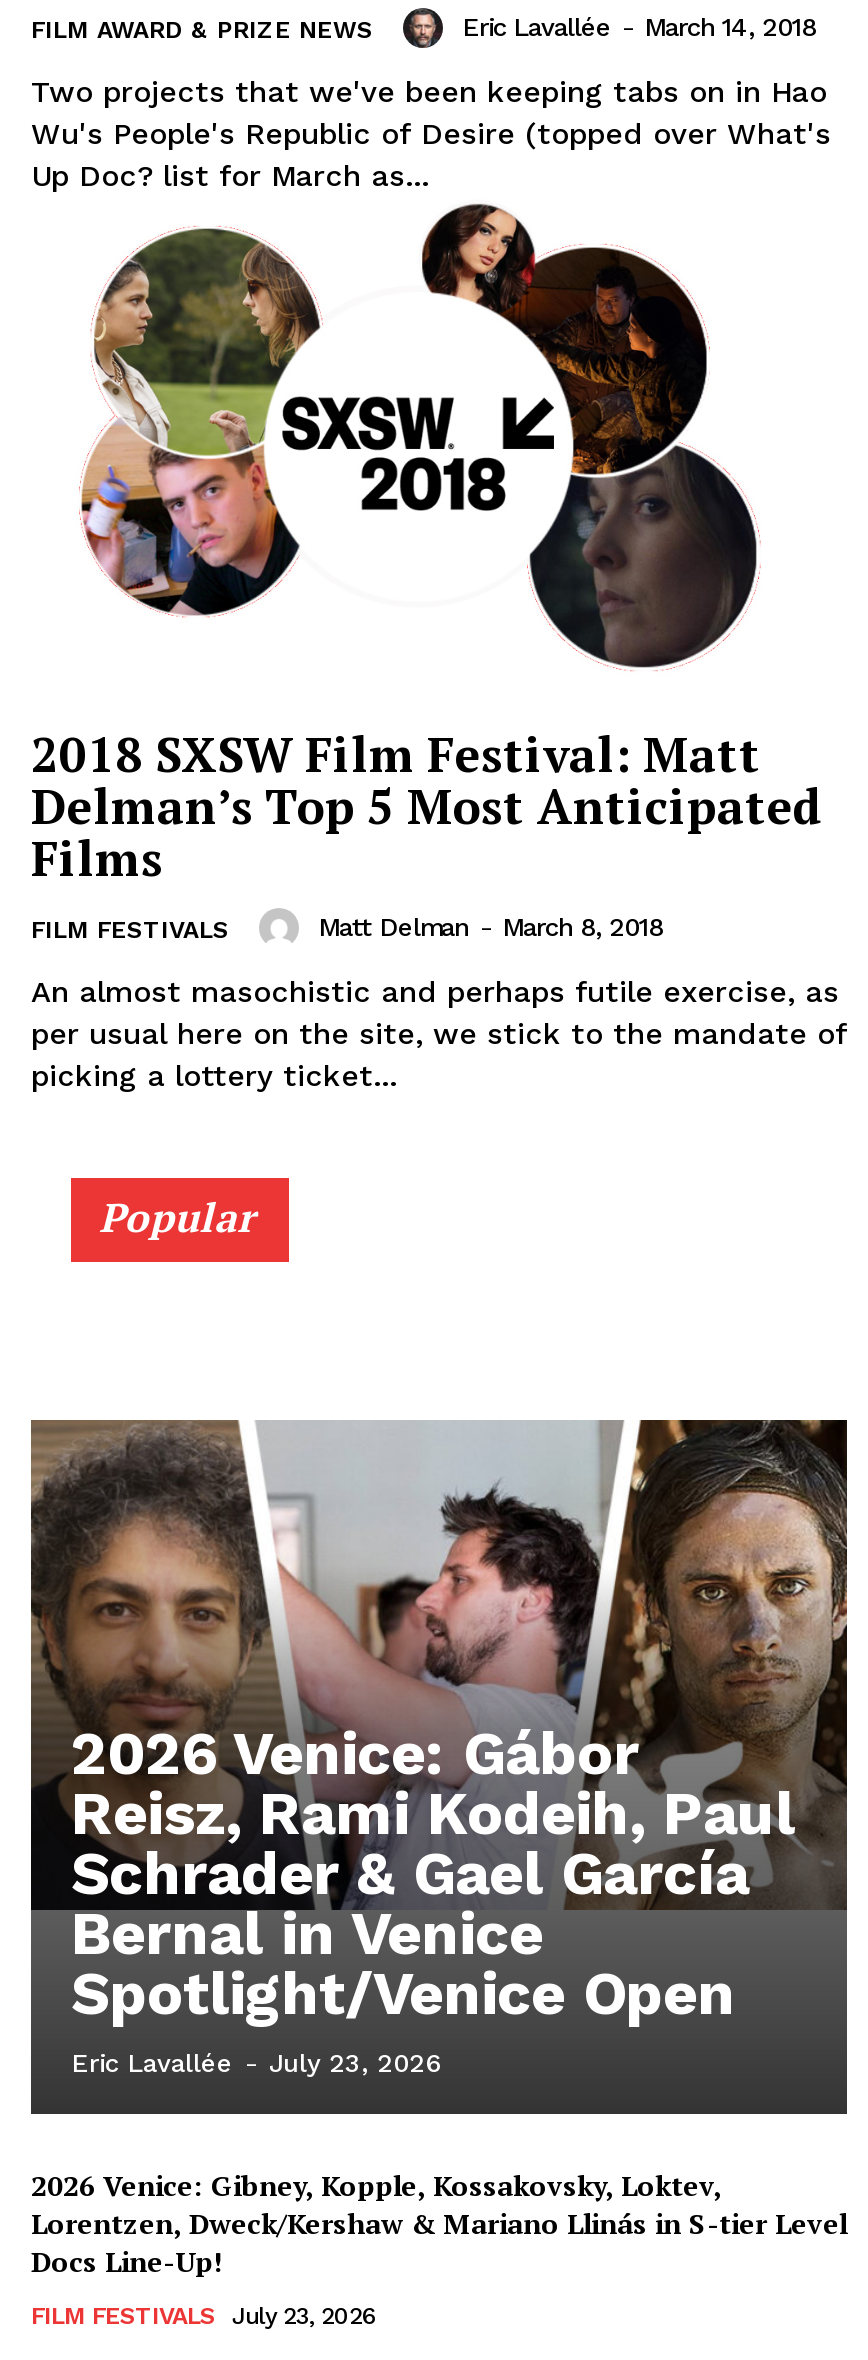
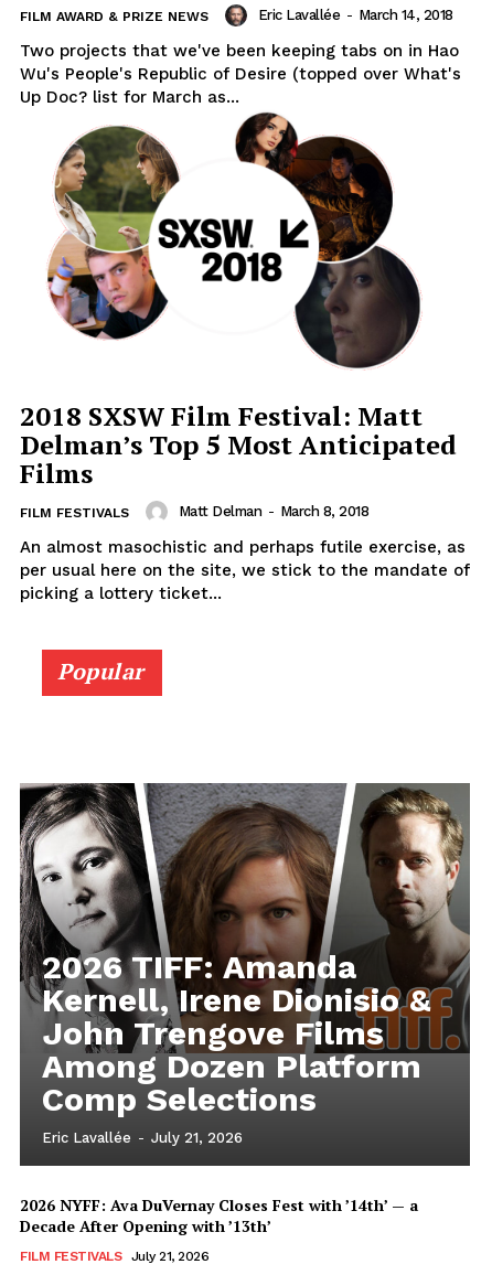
- [image]
- 2026 Venice: Gábor
- Reisz, Rami Kodeih, Paul
- Schrader & Gael García
- Bernal in Venice
- Spotlight/Venice Open
- Eric Lavallée - July 23, 2026
+ [image]
+ 2026 TIFF: Amanda
+ Kernell, Irene Dionisio &
+ John Trengove Films
+ Among Dozen Platform
+ Comp Selections
+ Eric Lavallée - July 21, 2026

- 2026 Venice: Gibney, Kopple, Kossakovsky, Loktev,
- Lorentzen, Dweck/Kershaw & Mariano Llinás in S-tier Level
- Docs Line-Up!
+ 2026 NYFF: Ava DuVernay Closes Fest with ’14th’ — a
+ Decade After Opening with ’13th’

- FILM FESTIVALS July 23, 2026
+ FILM FESTIVALS July 21, 2026
